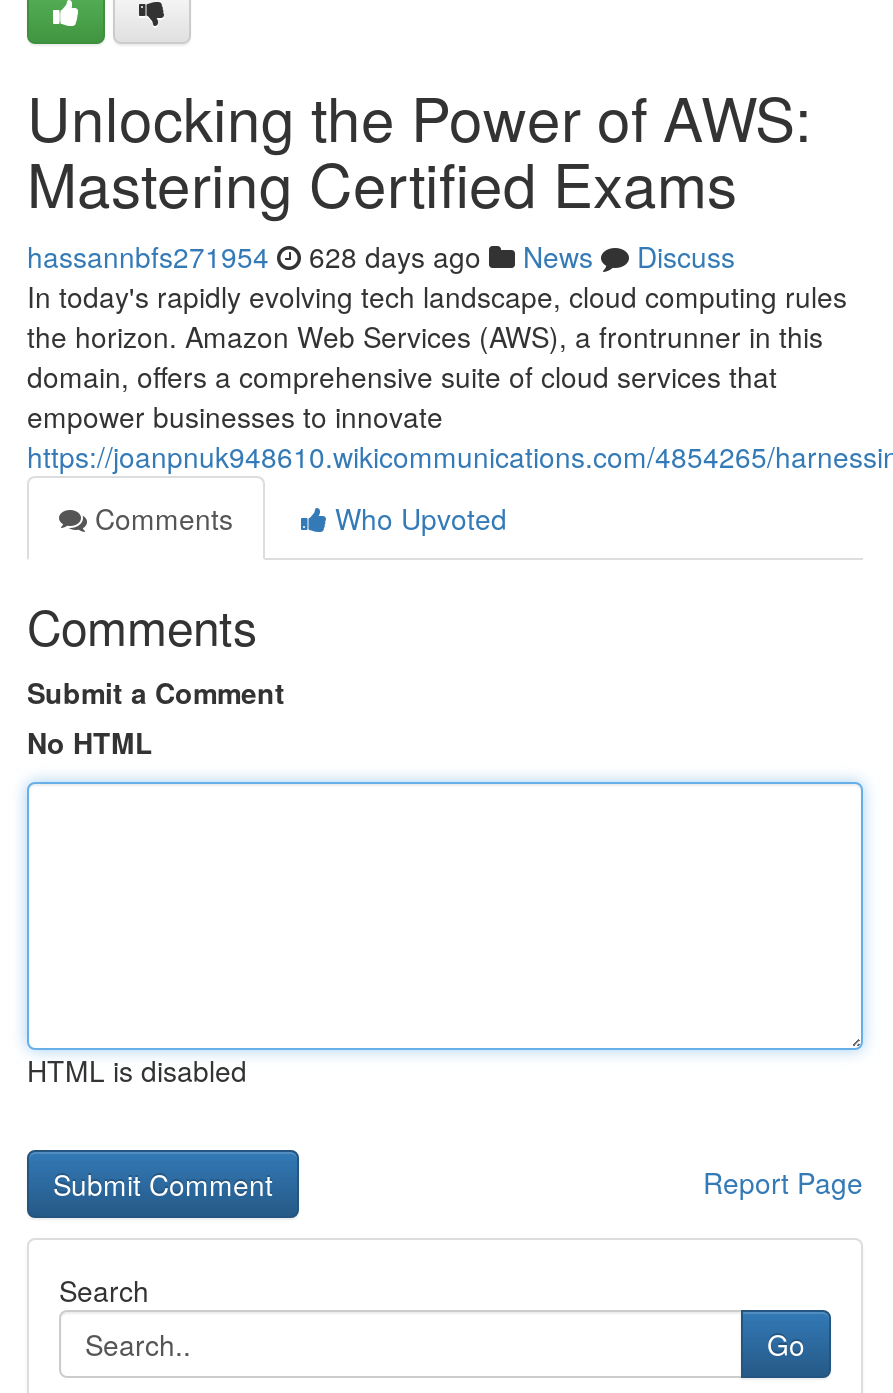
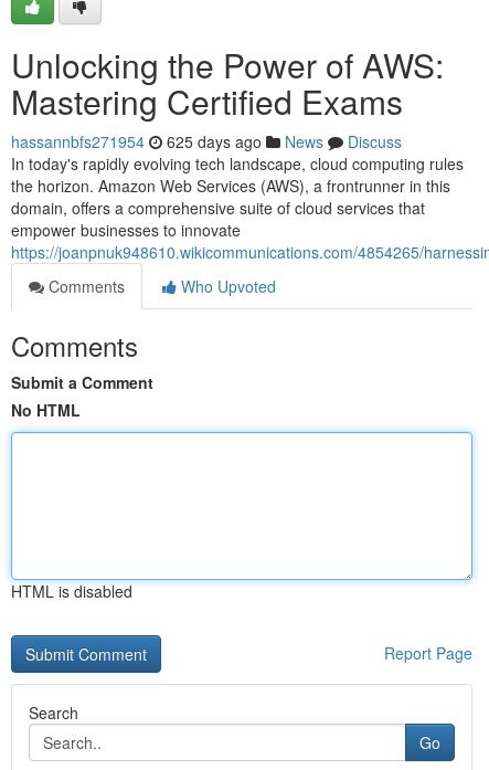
- hassannbfs271954 628 days ago News Discuss
+ hassannbfs271954 625 days ago News Discuss
